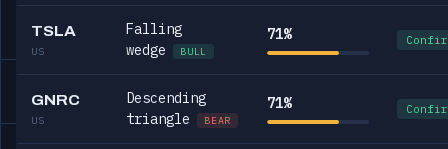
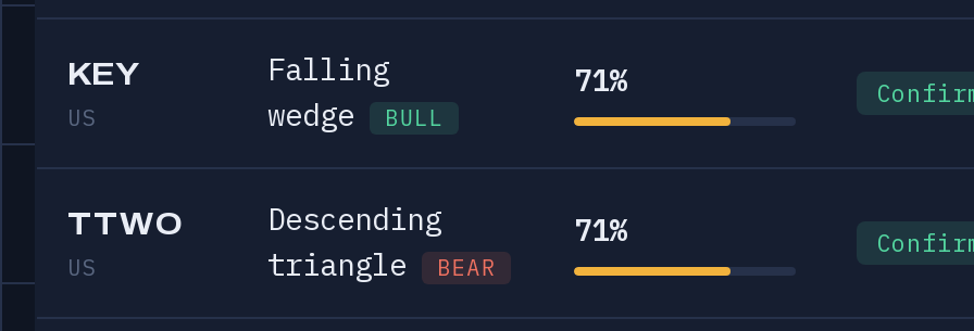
- TSLA
+ KEY

- GNRC
+ TTWO
